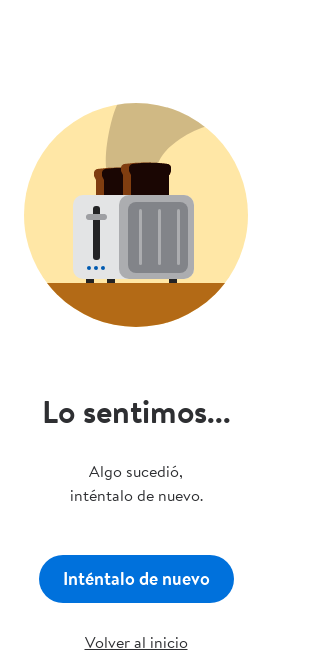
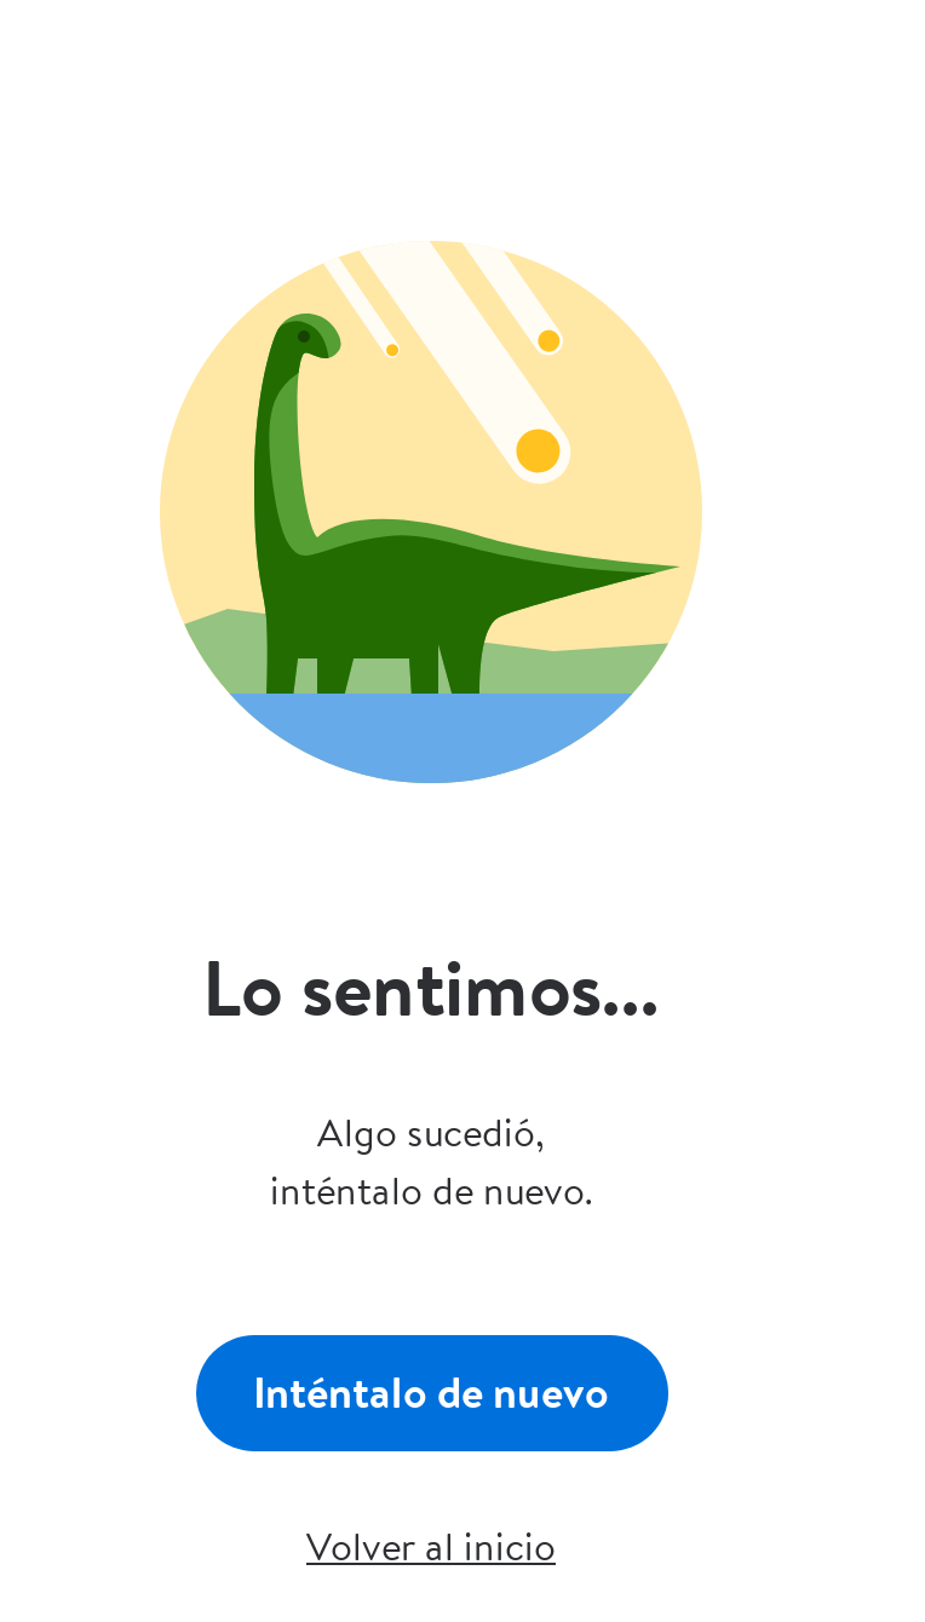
- [image]
+ [image]
